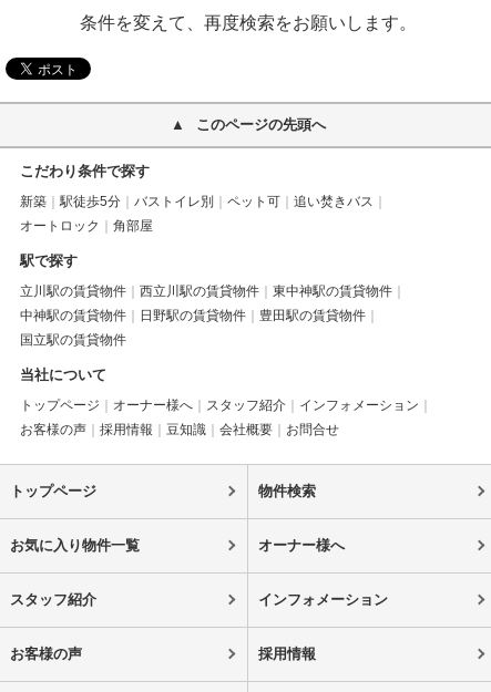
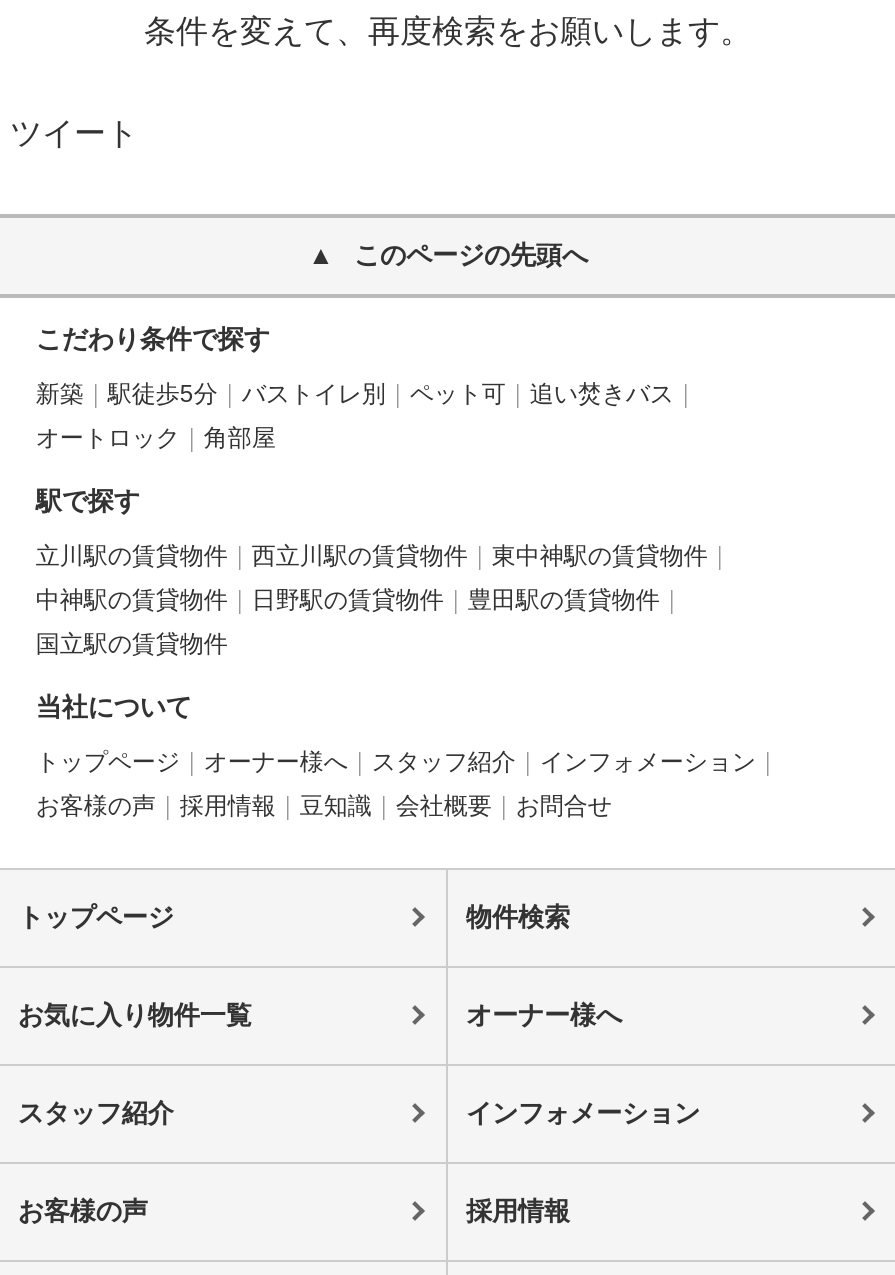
+ ツイート
